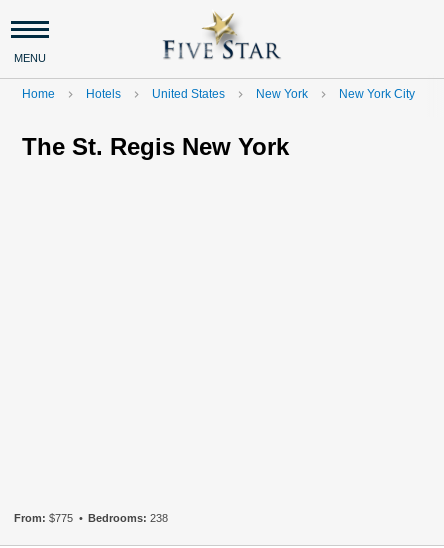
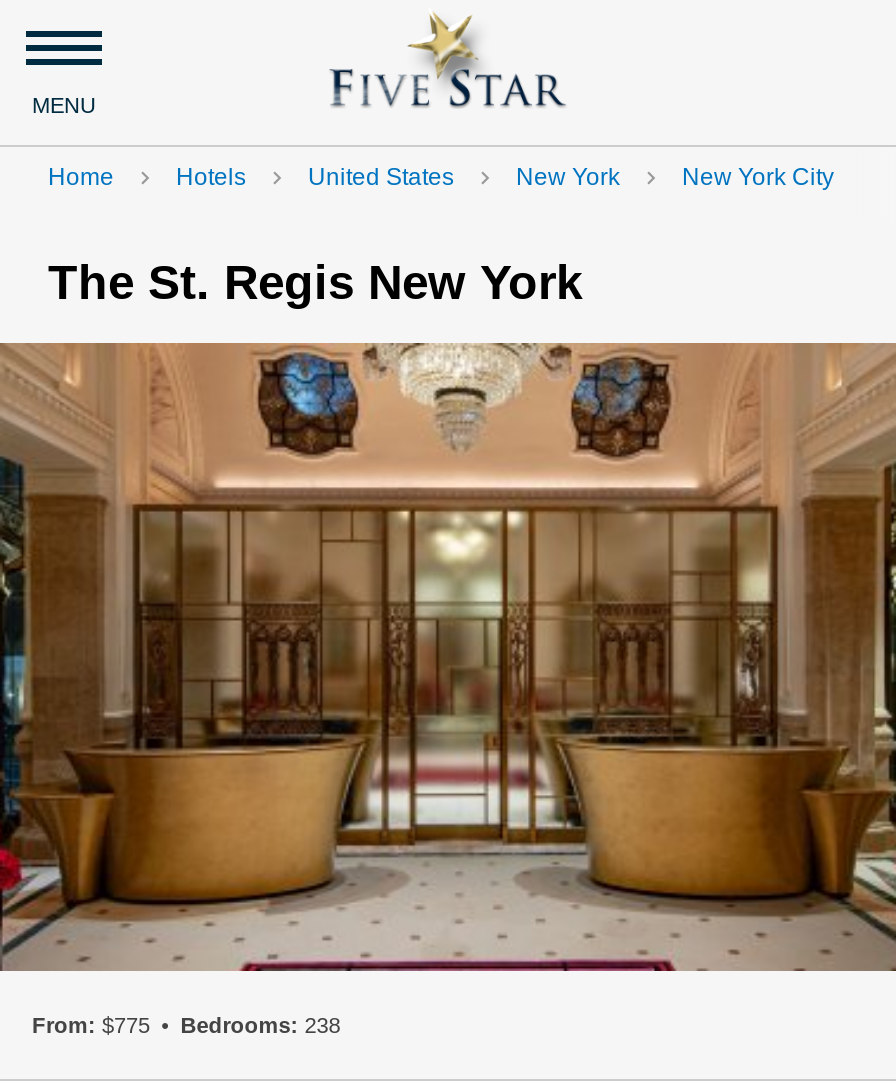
+ [image]
